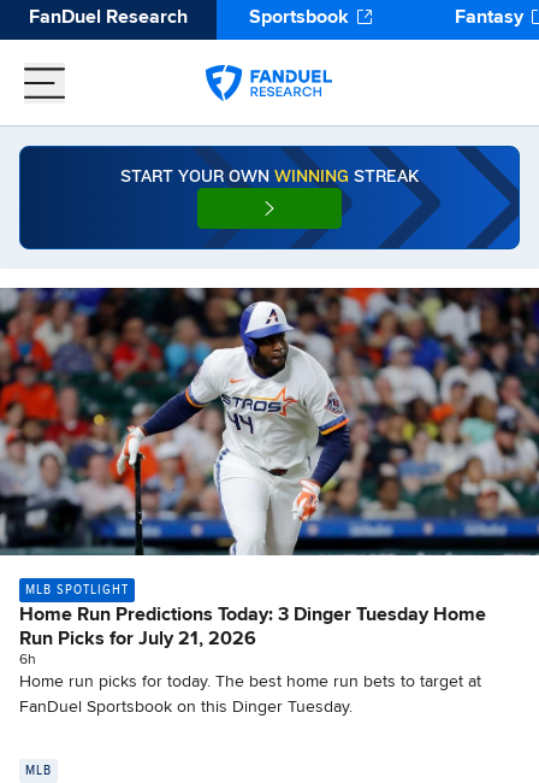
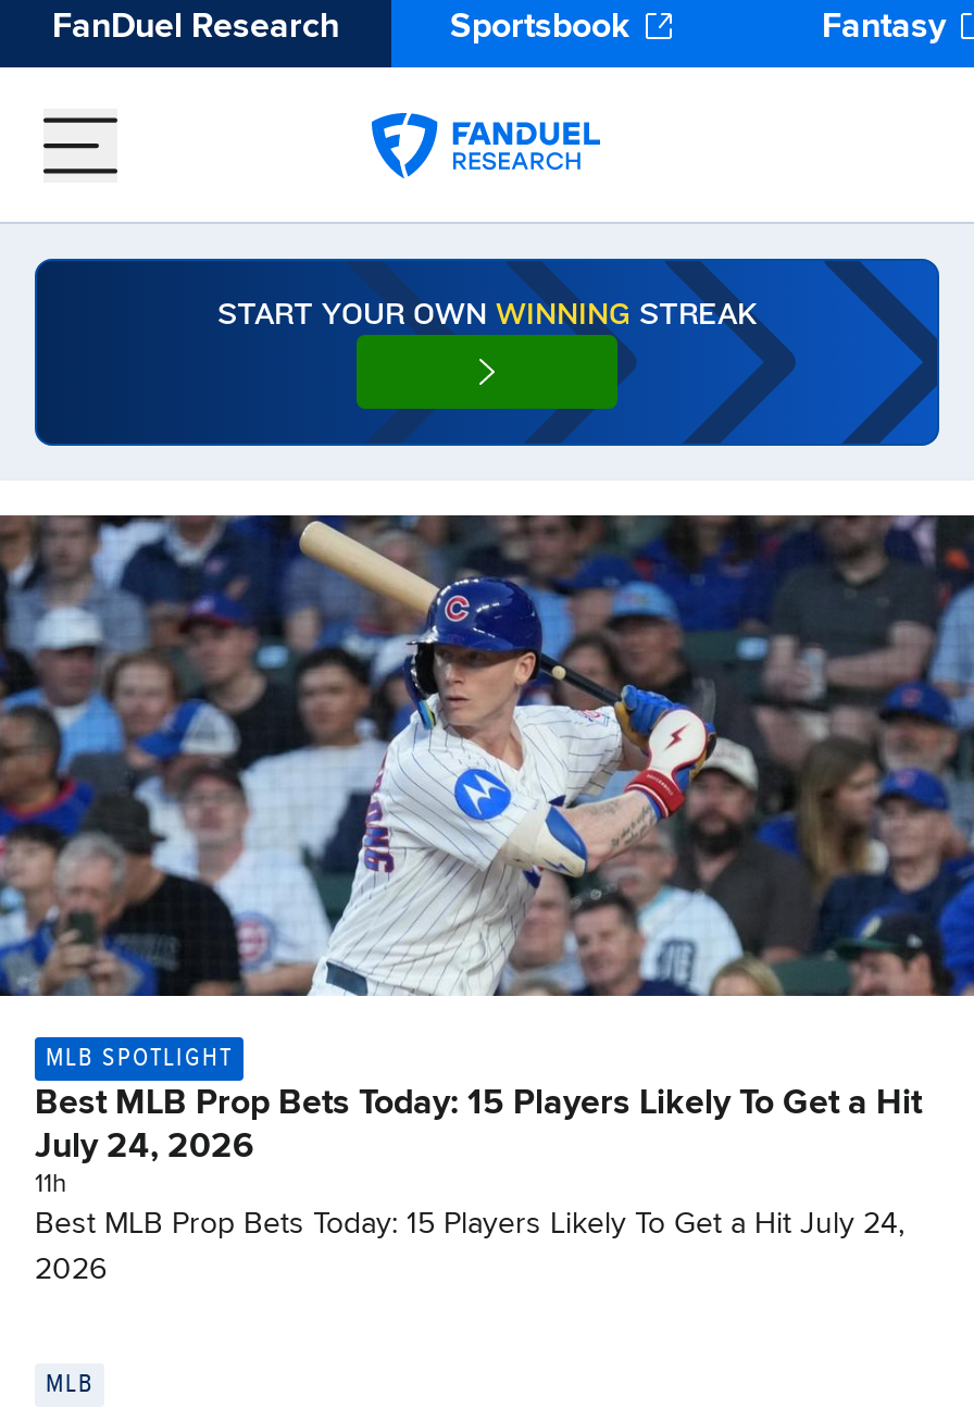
- [image]
+ [image]

- Home Run Predictions Today: 3 Dinger Tuesday Home
- Run Picks for July 21, 2026
- 6h
- Home run picks for today. The best home run bets to target at
+ Best MLB Prop Bets Today: 15 Players Likely To Get a Hit
+ July 24, 2026
+ 11h
+ Best MLB Prop Bets Today: 15 Players Likely To Get a Hit July 24,

- FanDuel Sportsbook on this Dinger Tuesday.
+ 2026
